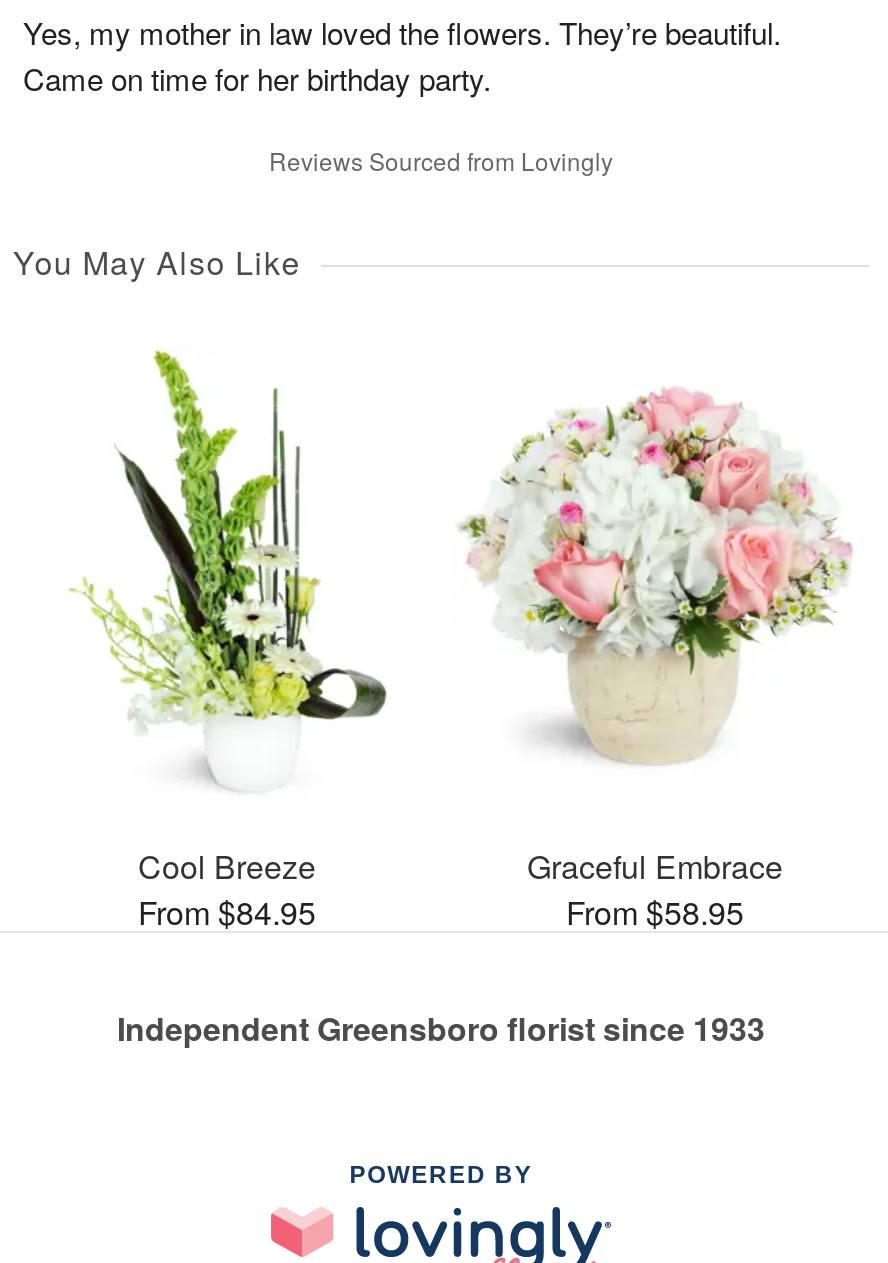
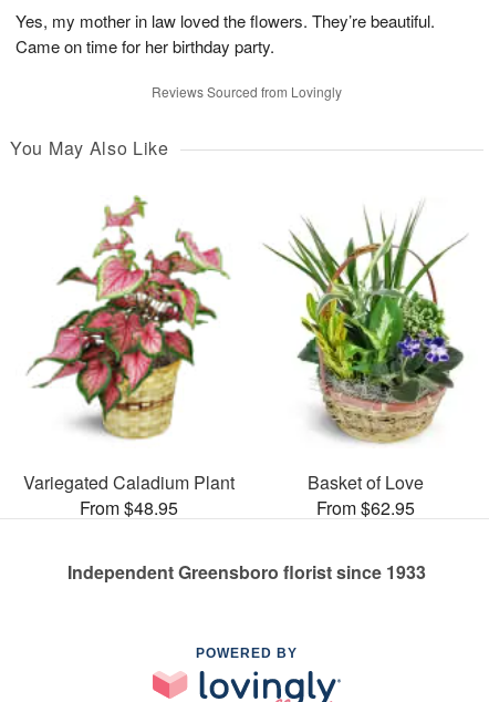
- [image]
- Cool Breeze
- From $84.95
+ [image]
+ Variegated Caladium Plant
+ From $48.95

- [image]
- Graceful Embrace
- From $58.95
+ [image]
+ Basket of Love
+ From $62.95
